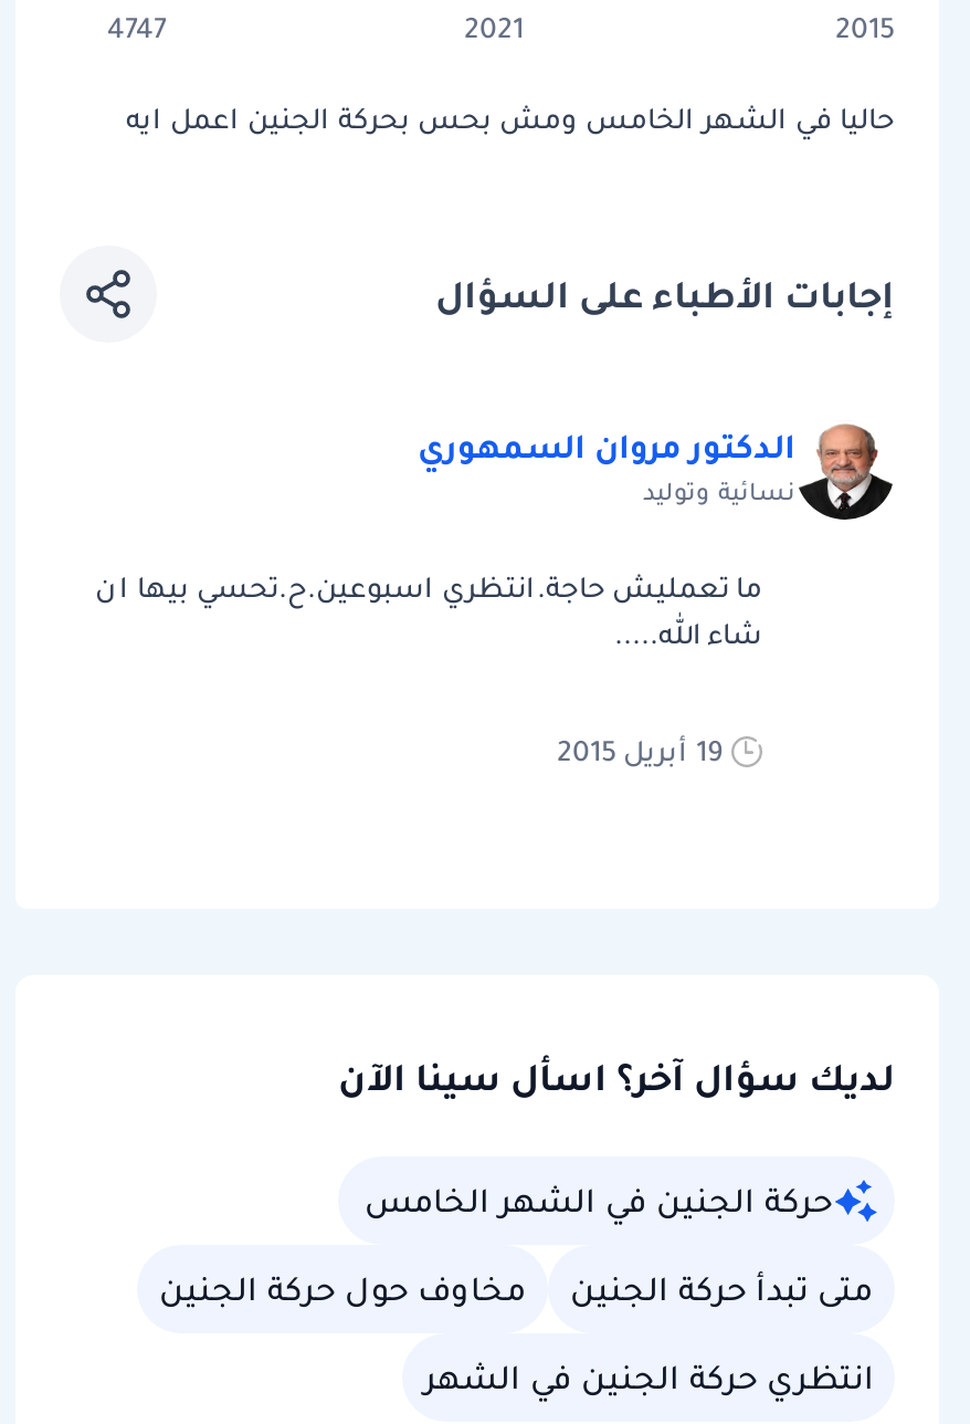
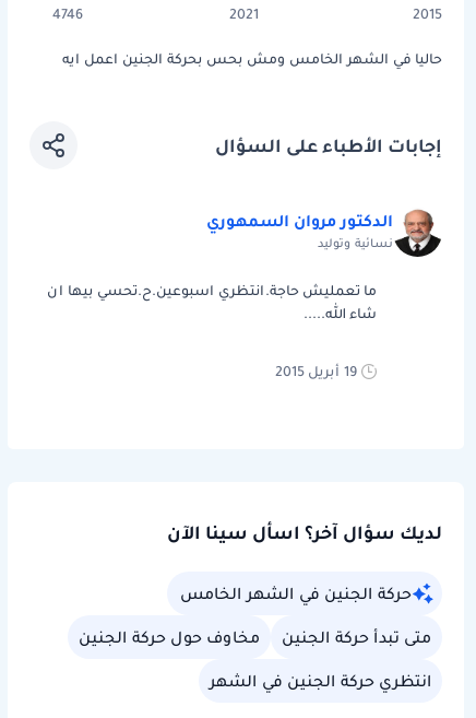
- 4747
+ 4746
